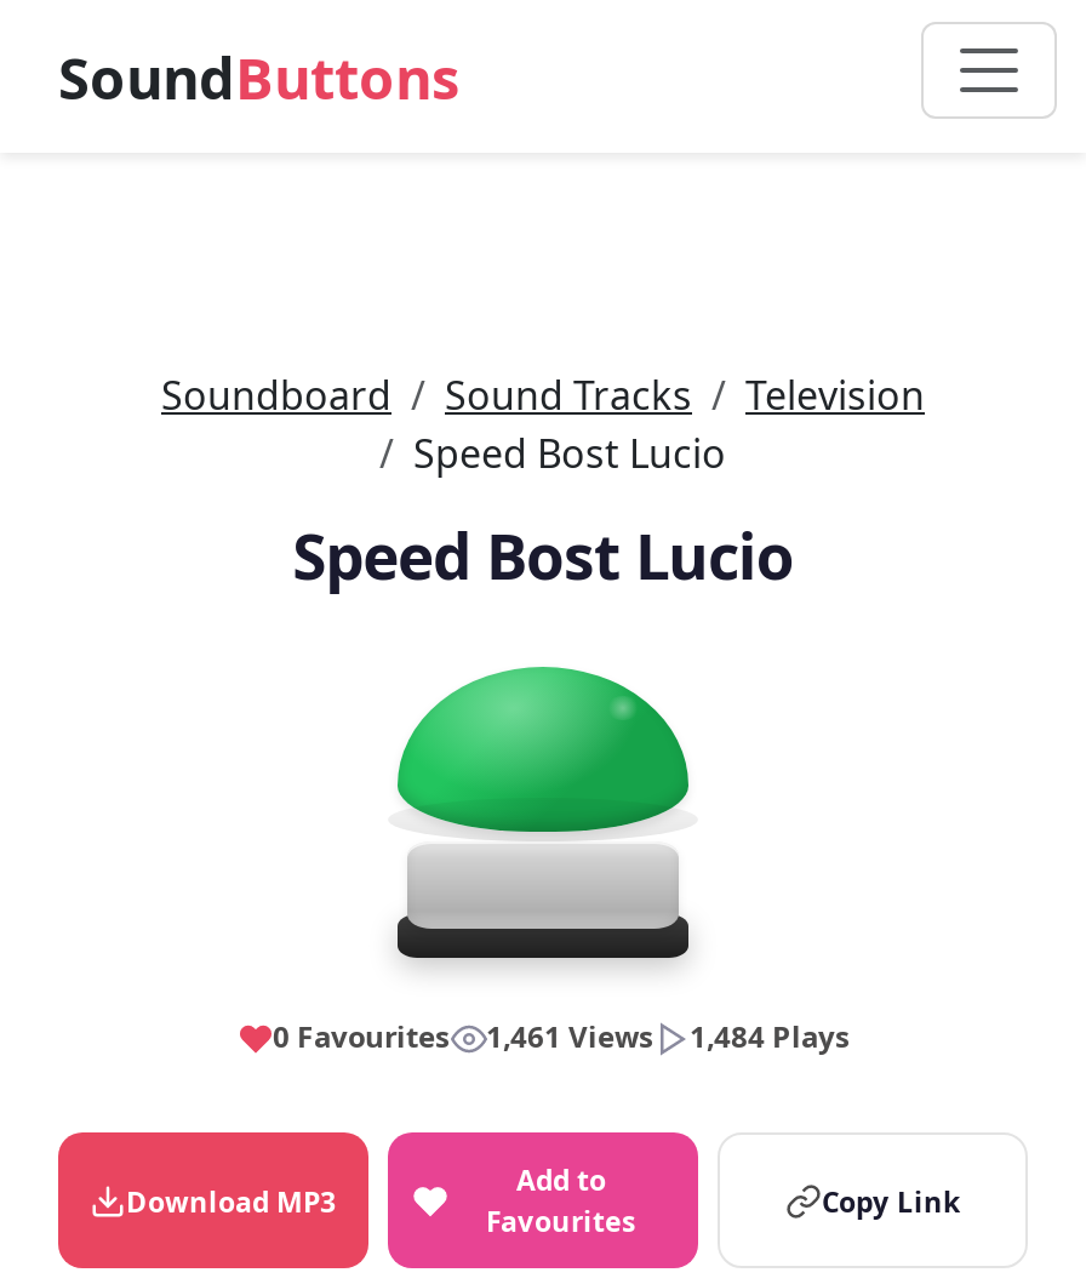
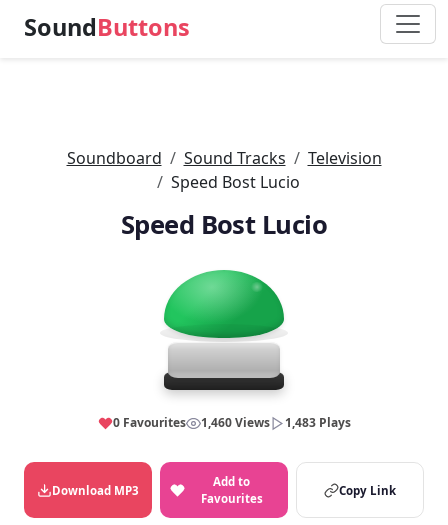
- 1,461 Views
+ 1,460 Views

- 1,484 Plays
+ 1,483 Plays
